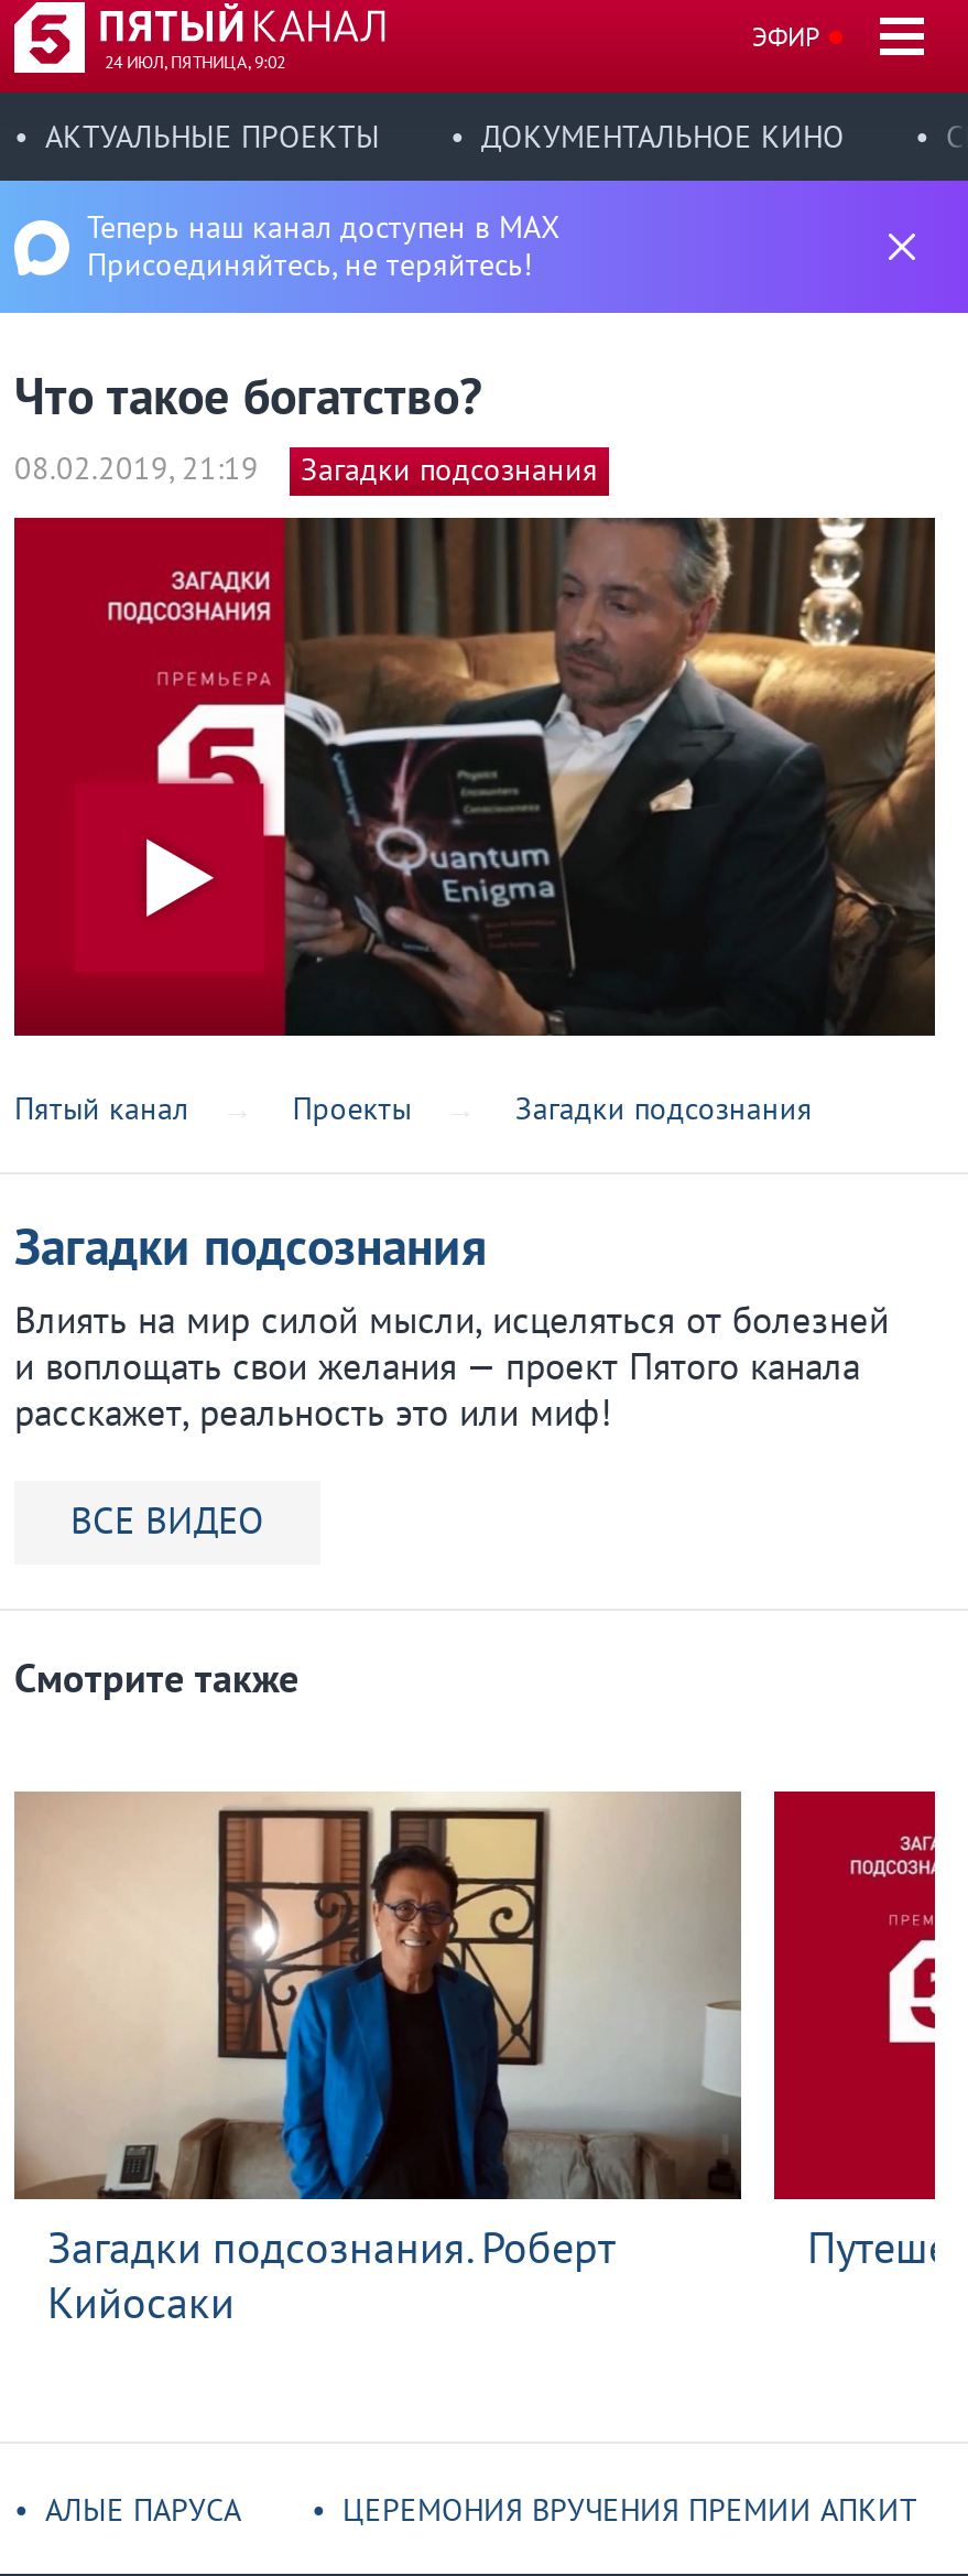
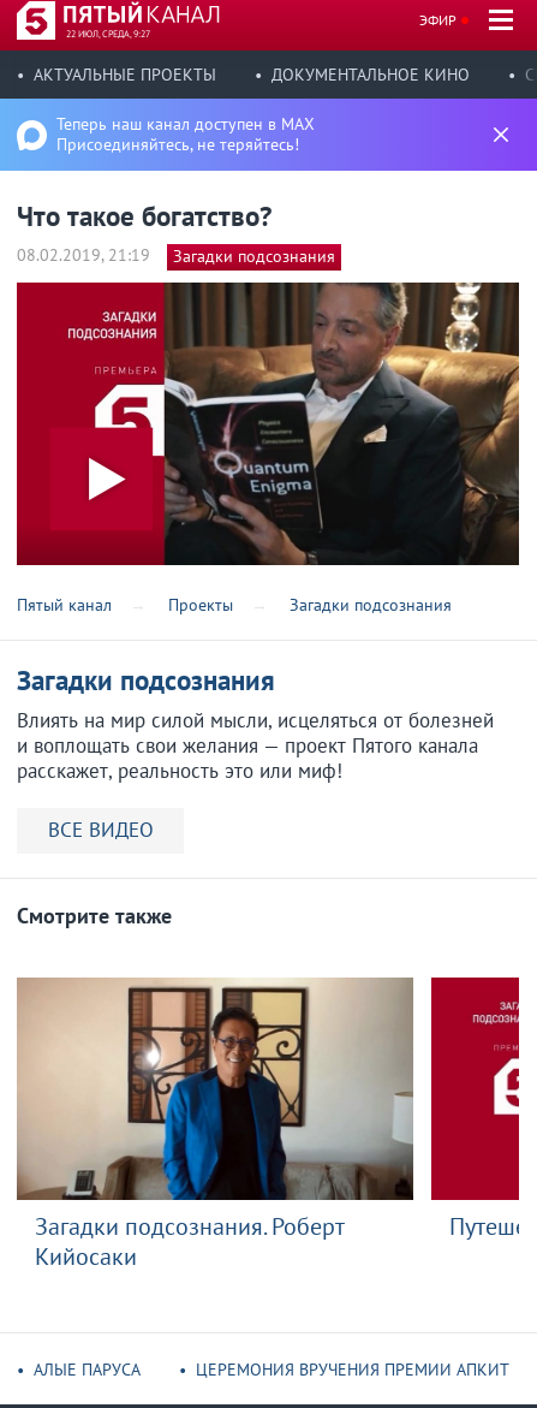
- 24 ИЮЛ, ПЯТНИЦА, 9:02
+ 22 ИЮЛ, СРЕДА, 9:27
